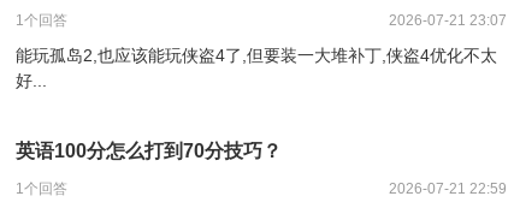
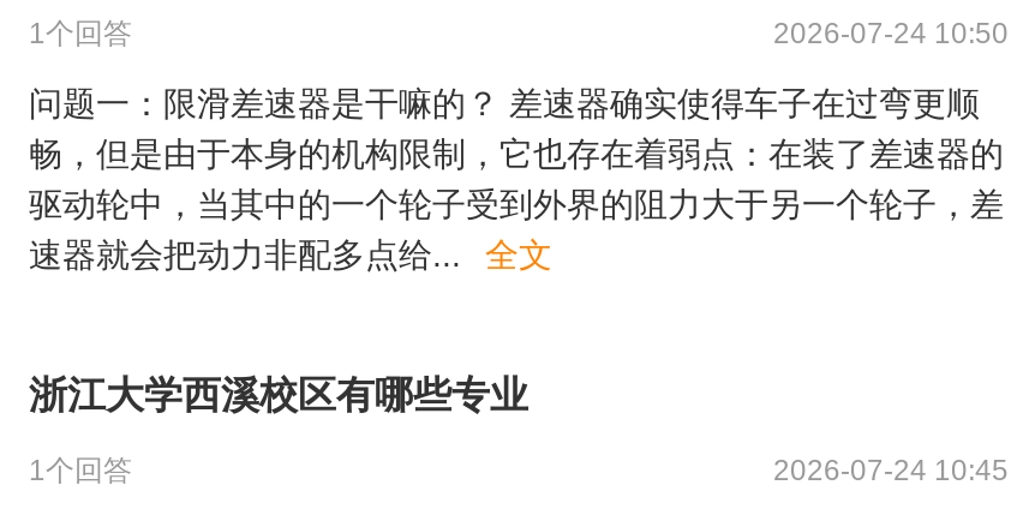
- 2026-07-21 23:07
+ 2026-07-24 10:50

- 能玩孤岛2,也应该能玩侠盗4了,但要装一大堆补丁,侠盗4优化不太
- 好...
+ 问题一：限滑差速器是干嘛的？ 差速器确实使得车子在过弯更顺
+ 畅，但是由于本身的机构限制，它也存在着弱点：在装了差速器的
+ 驱动轮中，当其中的一个轮子受到外界的阻力大于另一个轮子，差
+ 速器就会把动力非配多点给...
+ 全文

- 英语100分怎么打到70分技巧？
+ 浙江大学西溪校区有哪些专业

- 2026-07-21 22:59
+ 2026-07-24 10:45
